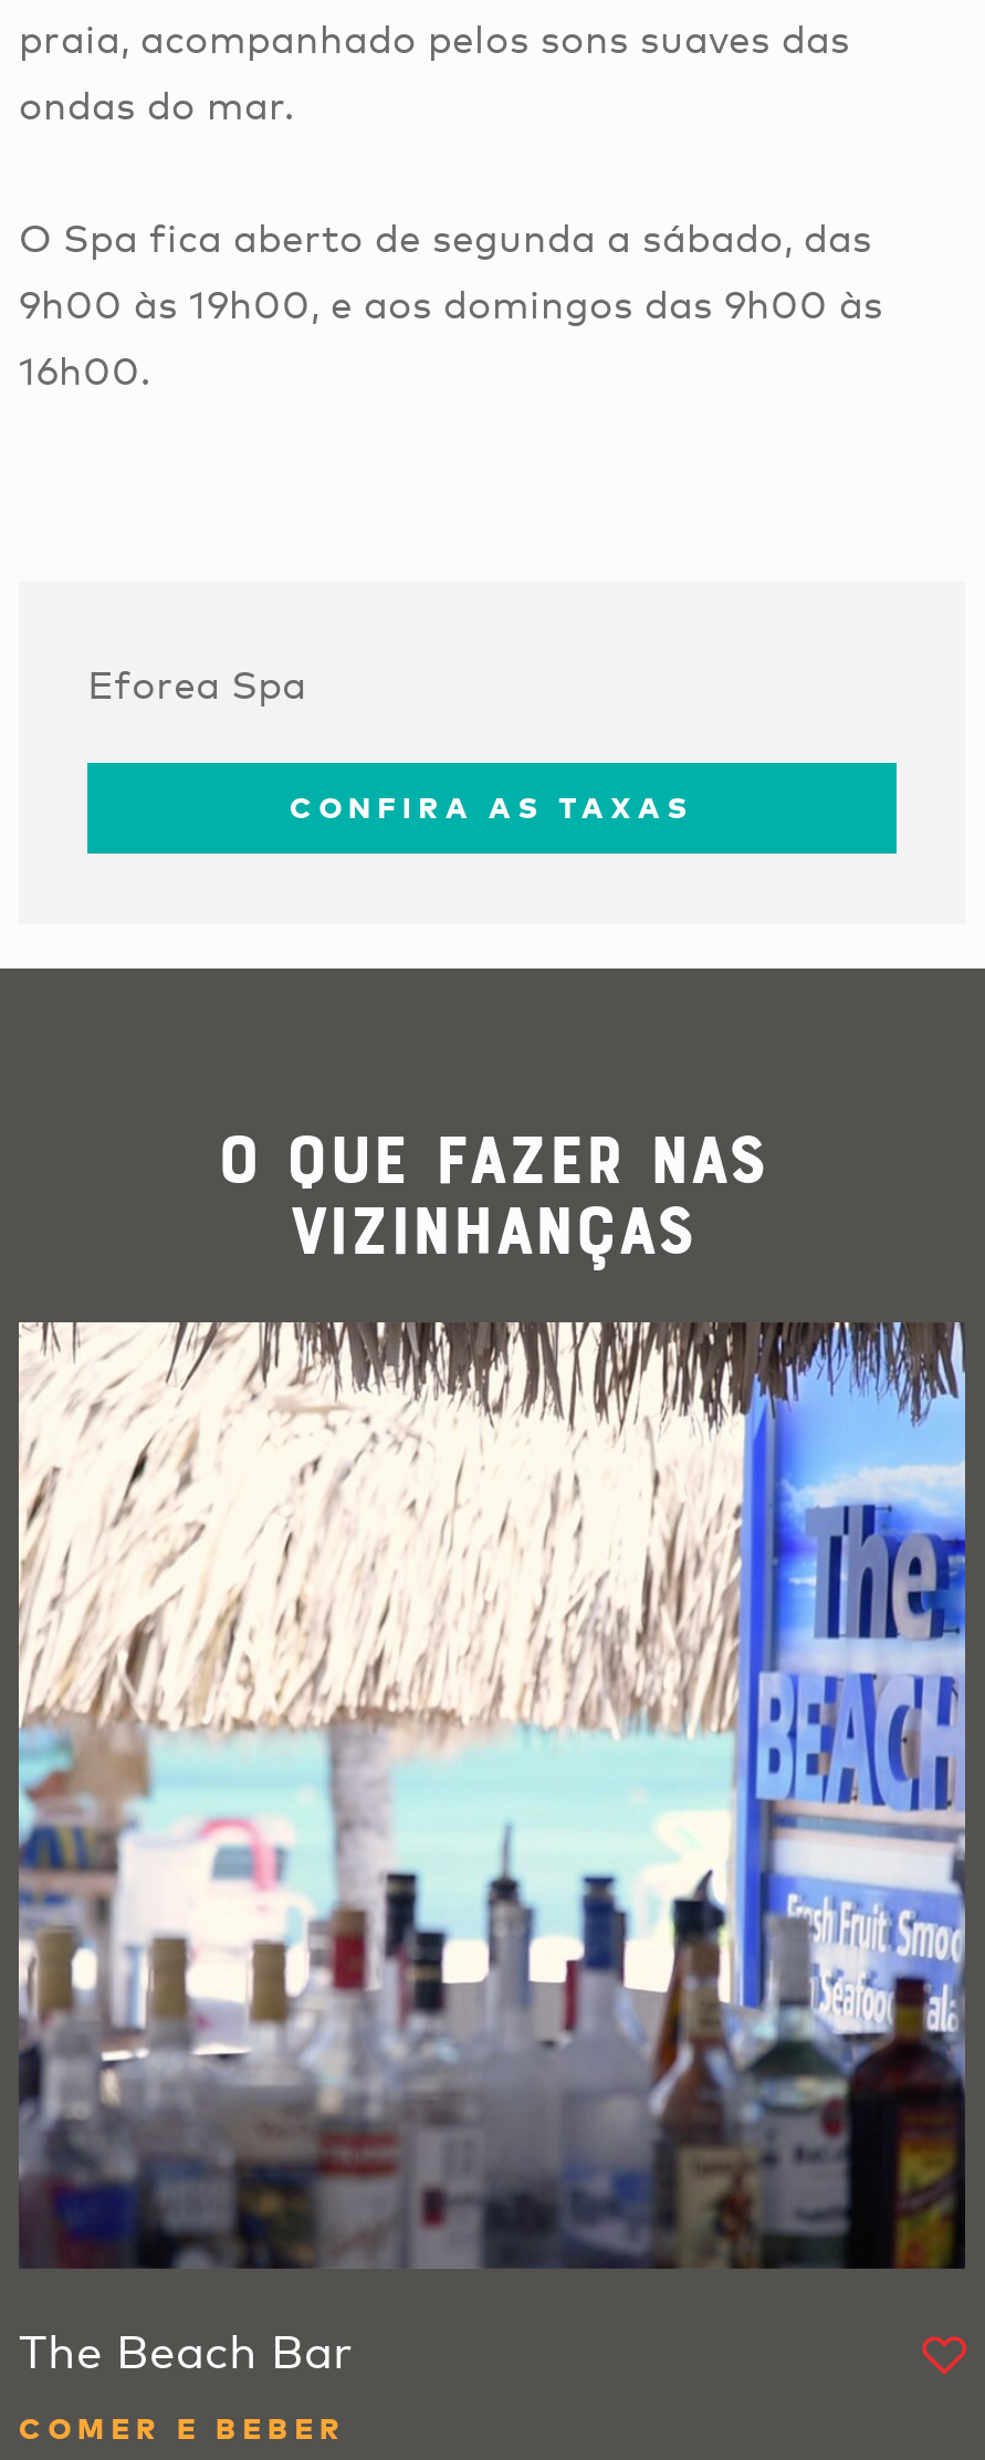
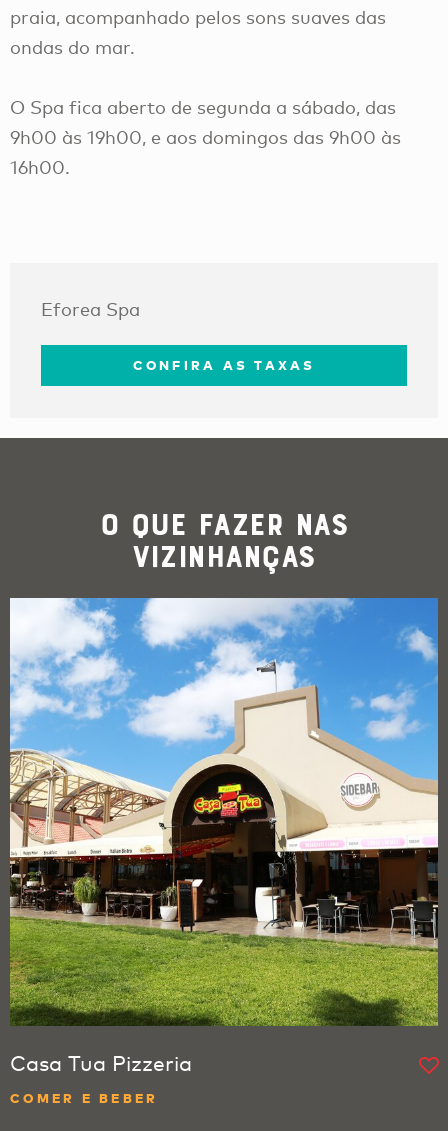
- [image]
- The Beach Bar
+ [image]
+ Casa Tua Pizzeria
